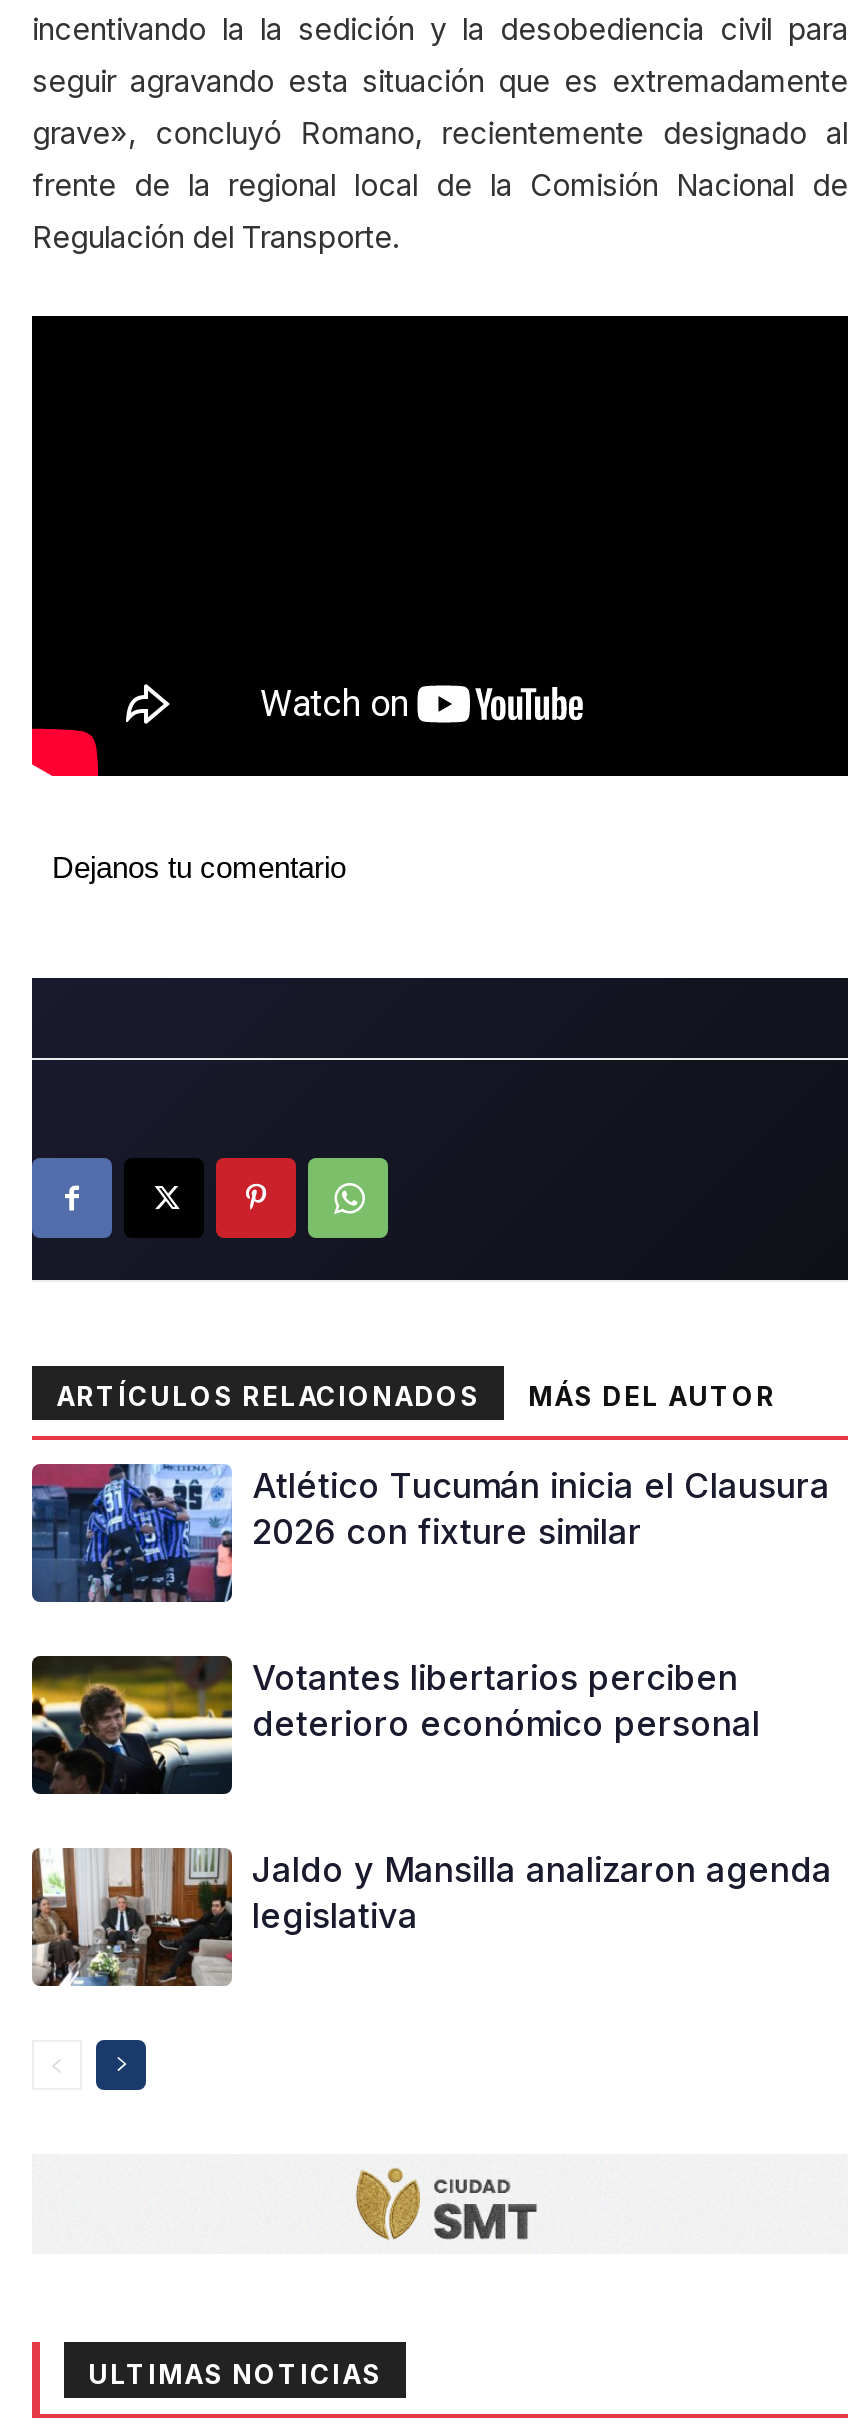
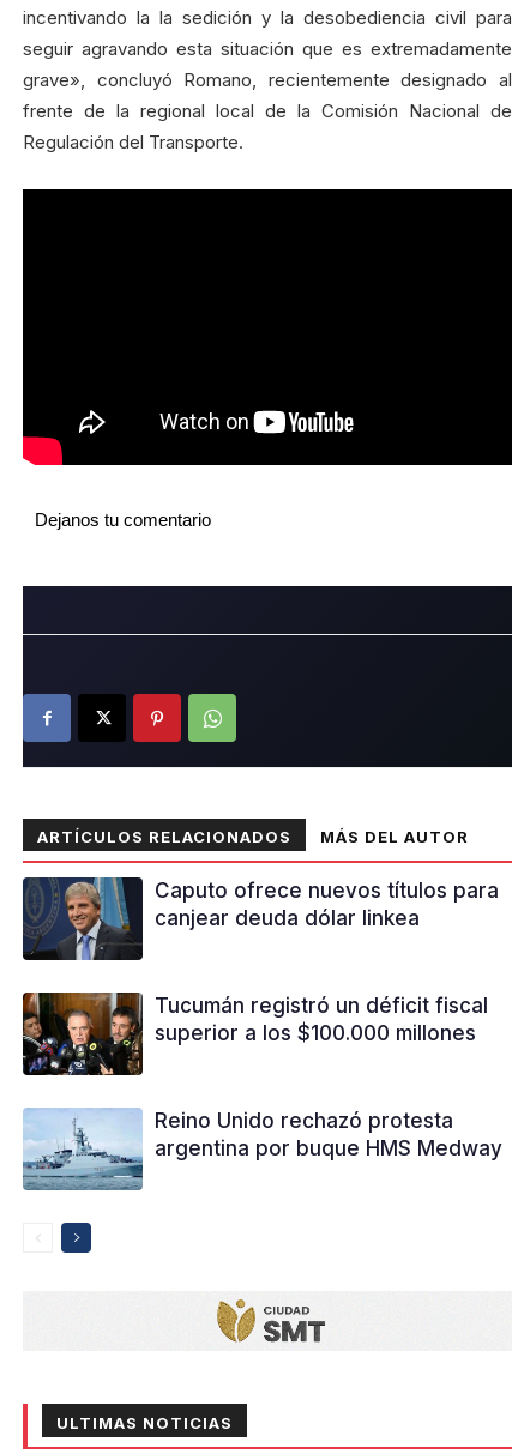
- [image]
- Atlético Tucumán inicia el Clausura
- 2026 con fixture similar
+ [image]
+ Caputo ofrece nuevos títulos para
+ canjear deuda dólar linkea

- [image]
- Votantes libertarios perciben
- deterioro económico personal
+ [image]
+ Tucumán registró un déficit fiscal
+ superior a los $100.000 millones

- [image]
- Jaldo y Mansilla analizaron agenda
- legislativa
+ [image]
+ Reino Unido rechazó protesta
+ argentina por buque HMS Medway
